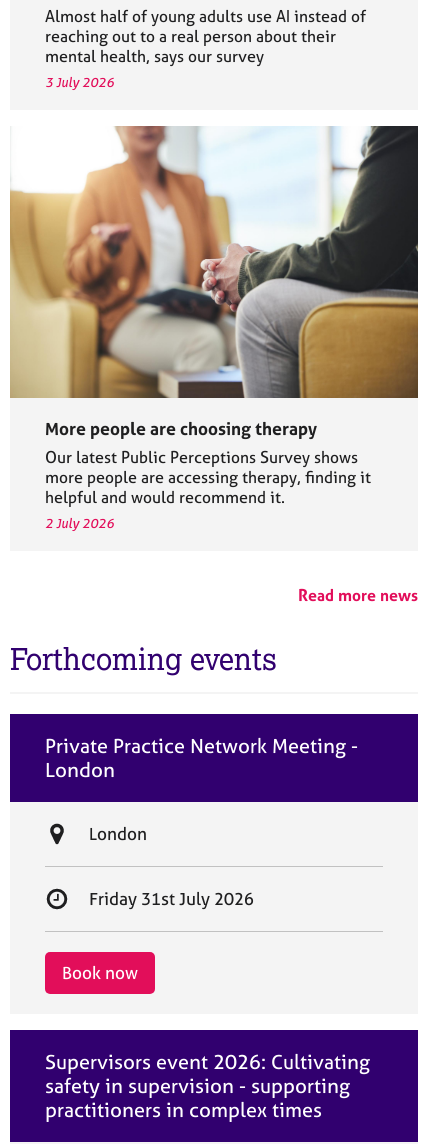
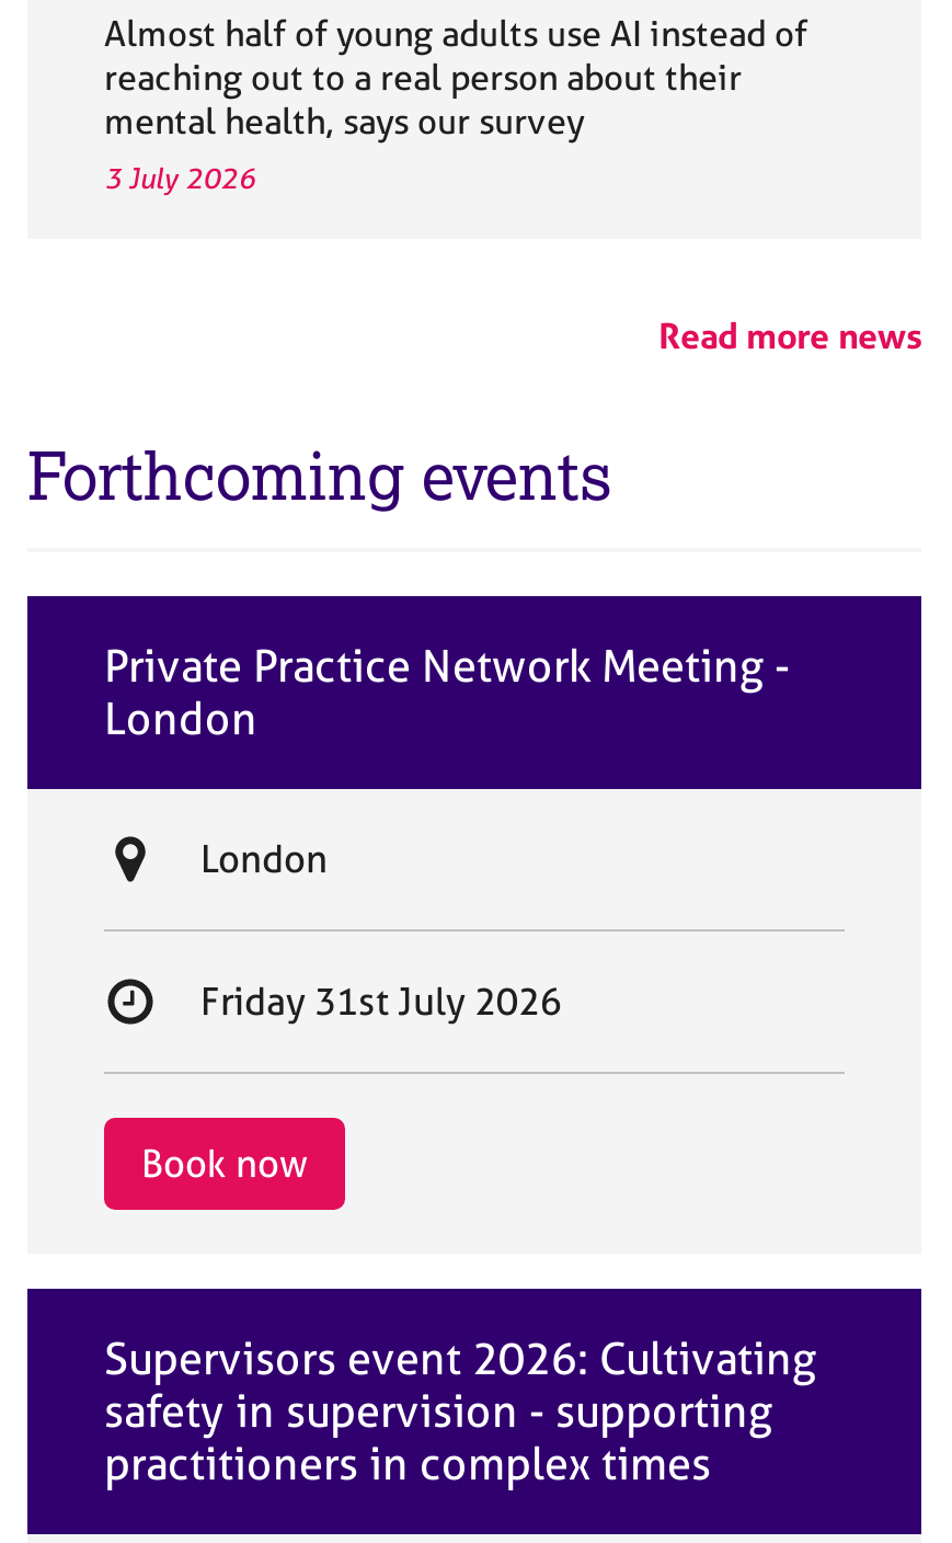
- [image]
- More people are choosing therapy
- Our latest Public Perceptions Survey shows
- more people are accessing therapy, finding it
- helpful and would recommend it.
- 2 July 2026
